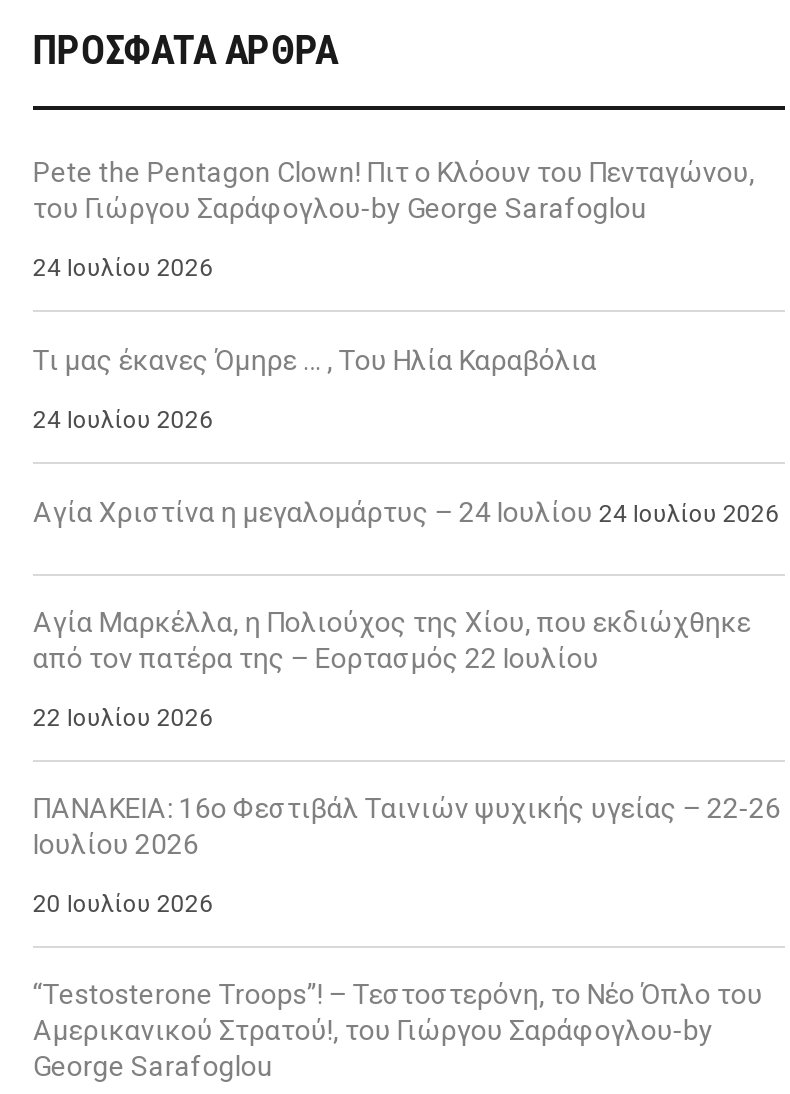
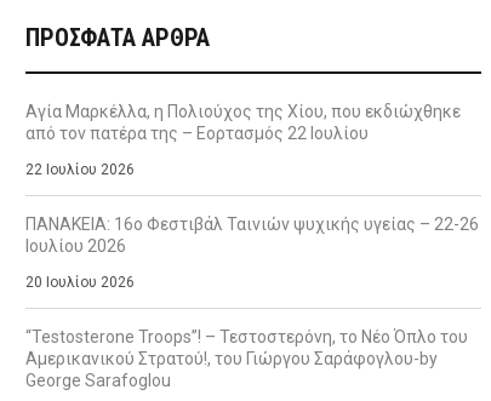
- Pete the Pentagon Clown! Πιτ ο Κλόουν του Πενταγώνου,
- του Γιώργου Σαράφογλου-by George Sarafoglou
- 24 Ιουλίου 2026
- Τι μας έκανες Όμηρε … , Του Ηλία Καραβόλια
- 24 Ιουλίου 2026
- Αγία Χριστίνα η μεγαλομάρτυς – 24 Ιουλίου 24 Ιουλίου 2026
